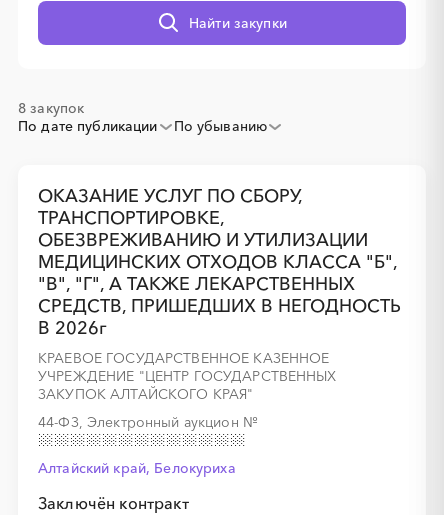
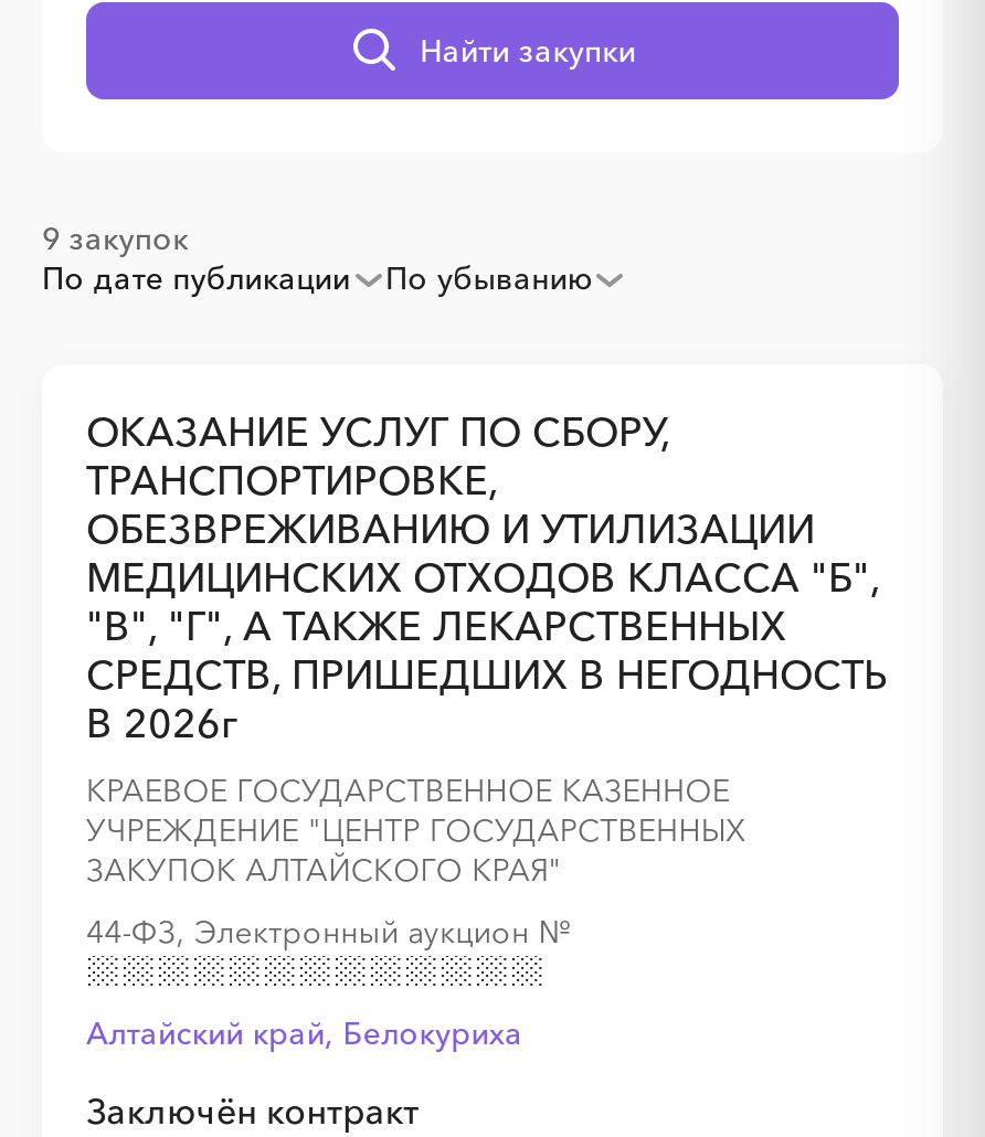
- 8 закупок
+ 9 закупок
